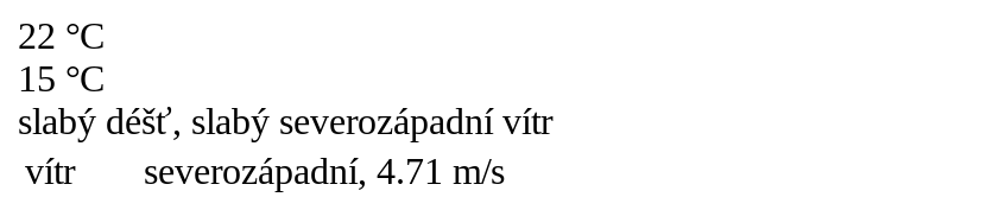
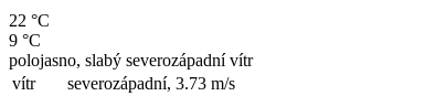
- 15 °C
- slabý déšť, slabý severozápadní vítr
+ 9 °C
+ polojasno, slabý severozápadní vítr

- severozápadní, 4.71 m/s
+ severozápadní, 3.73 m/s
